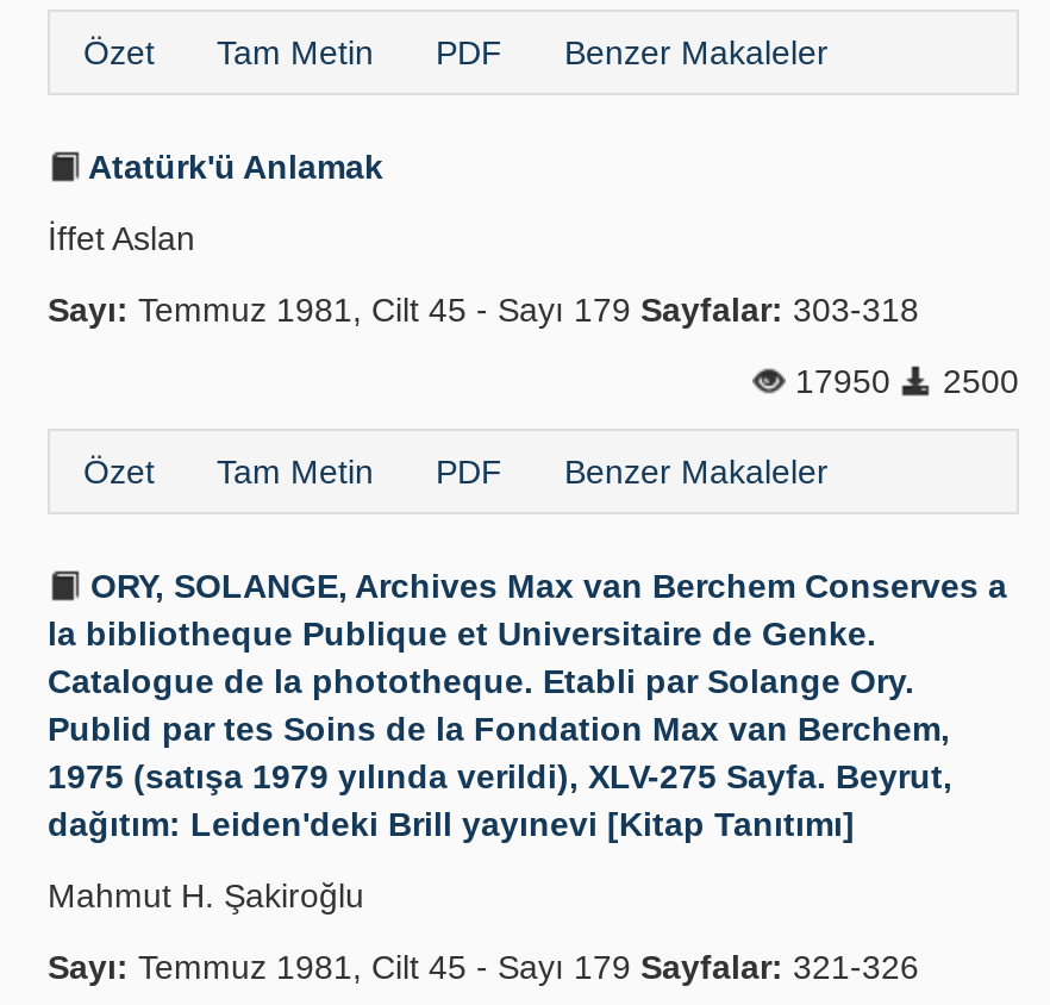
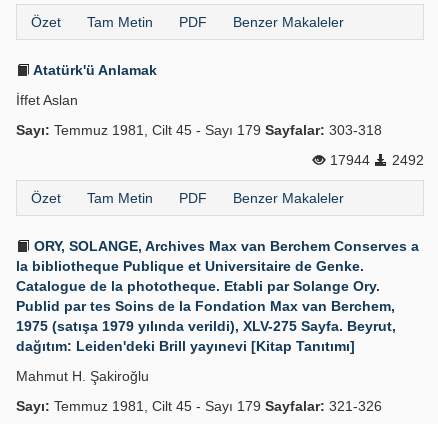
- 17950
+ 17944

- 2500
+ 2492
